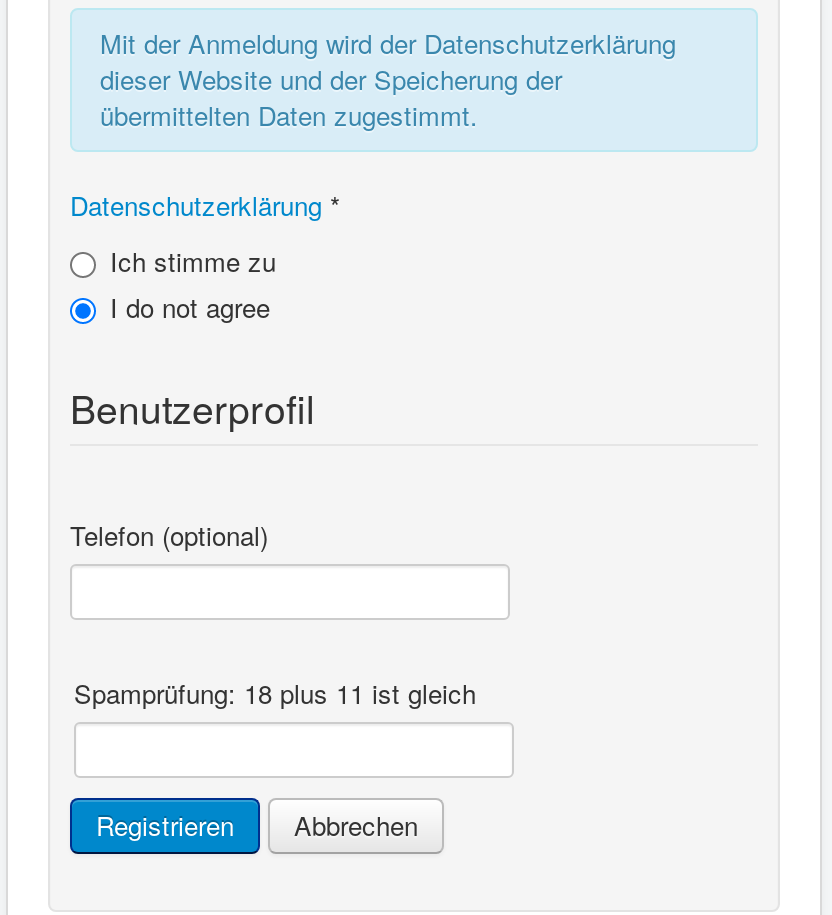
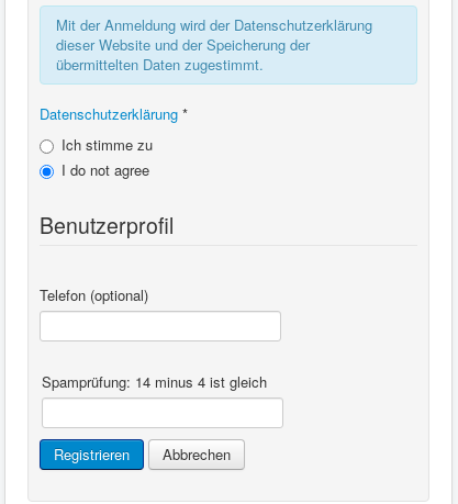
- Spamprüfung: 18 plus 11 ist gleich
+ Spamprüfung: 14 minus 4 ist gleich
